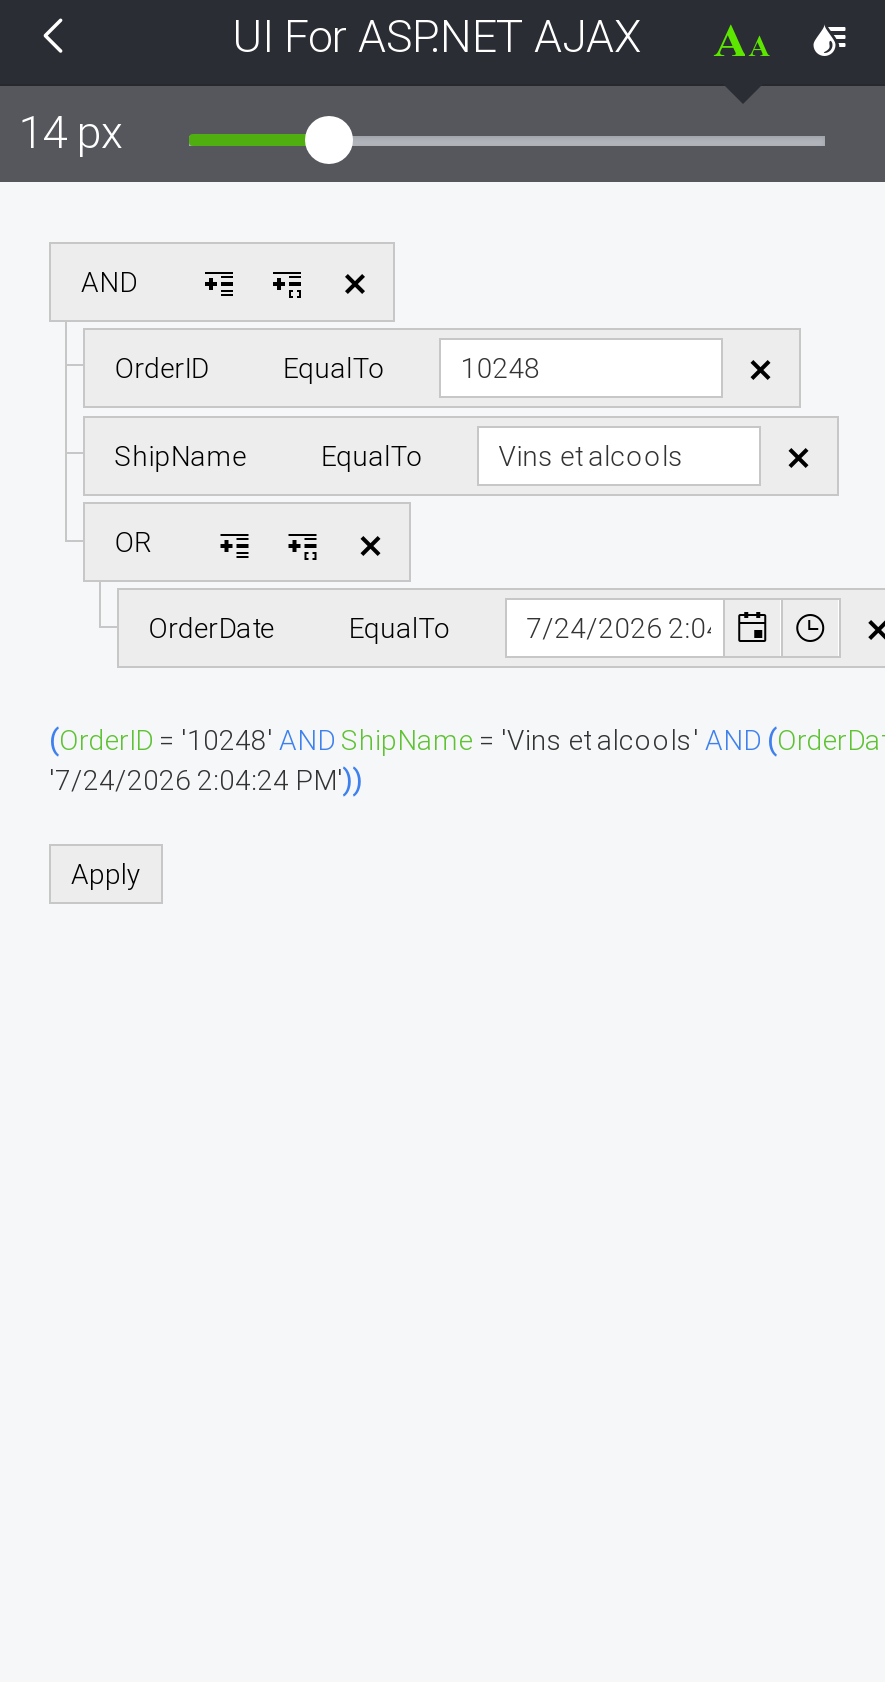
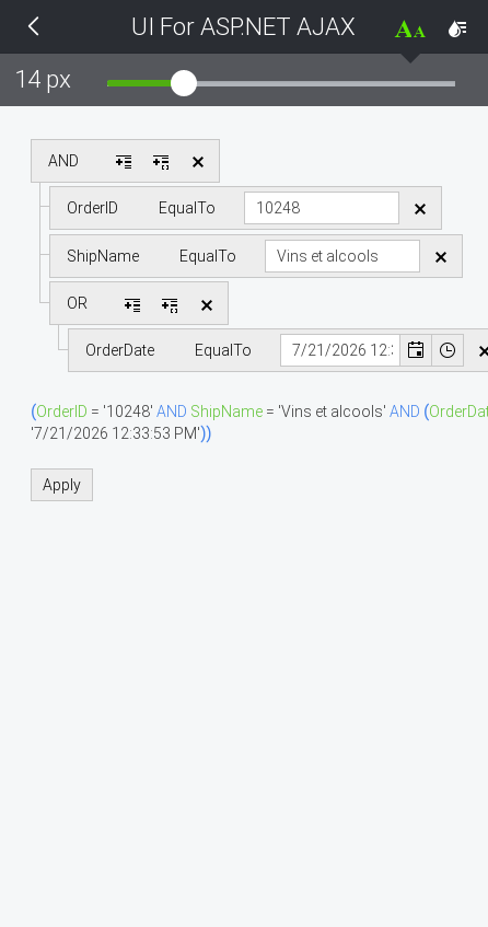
- '7/24/2026 2:04:24 PM'))
+ '7/21/2026 12:33:53 PM'))
